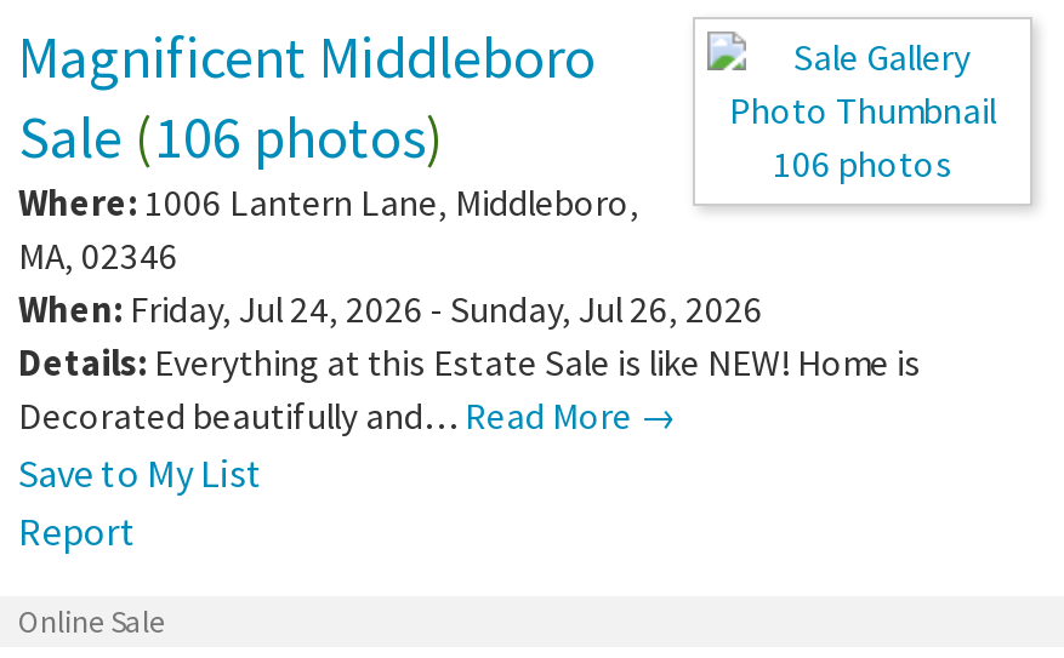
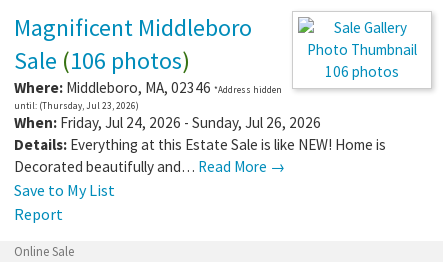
- Where: 1006 Lantern Lane, Middleboro,
- MA, 02346
+ Where: Middleboro, MA, 02346 *Address hidden
+ until: (Thursday, Jul 23, 2026)
